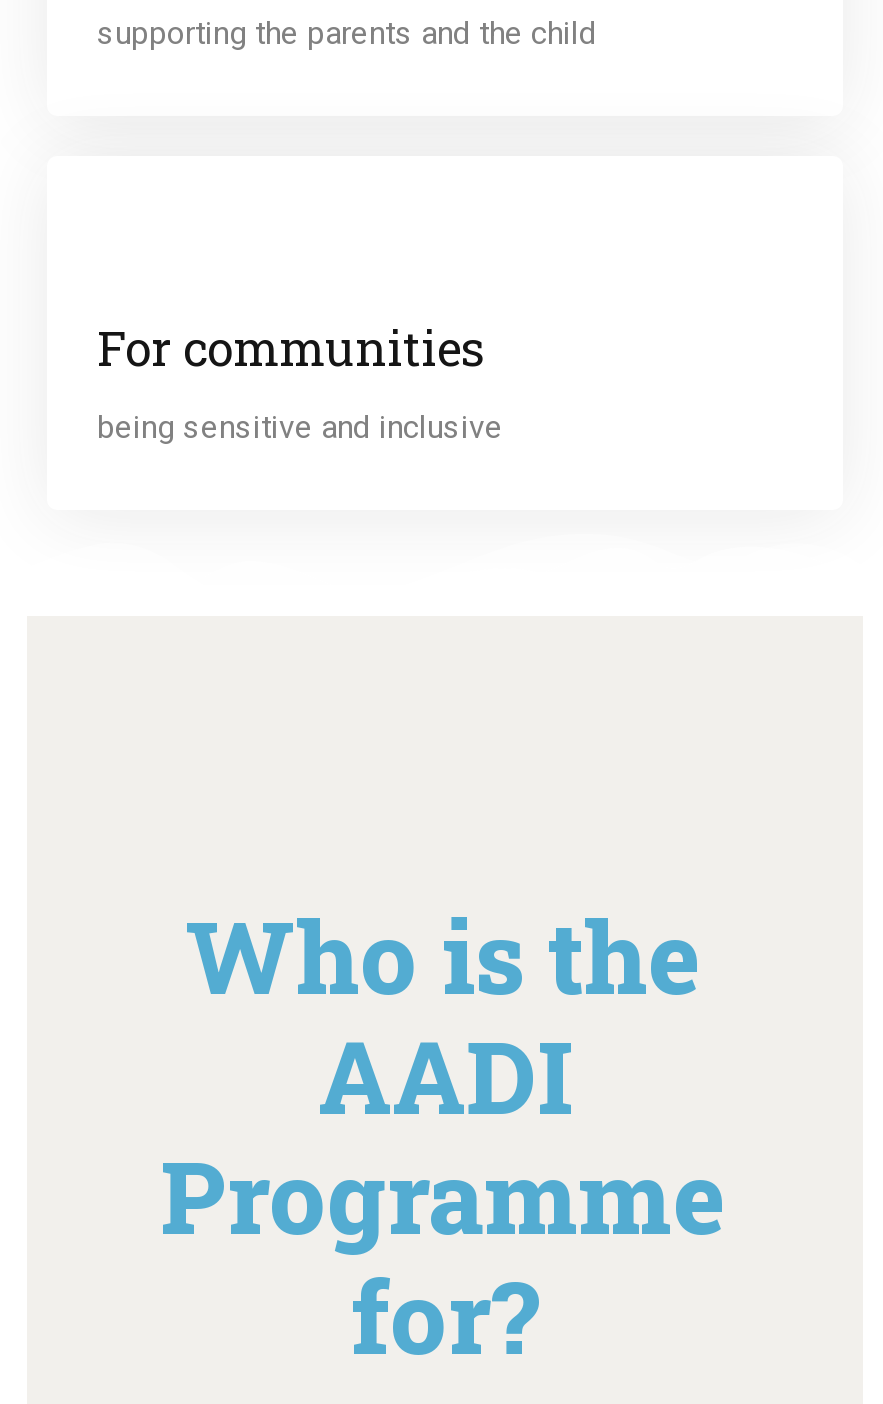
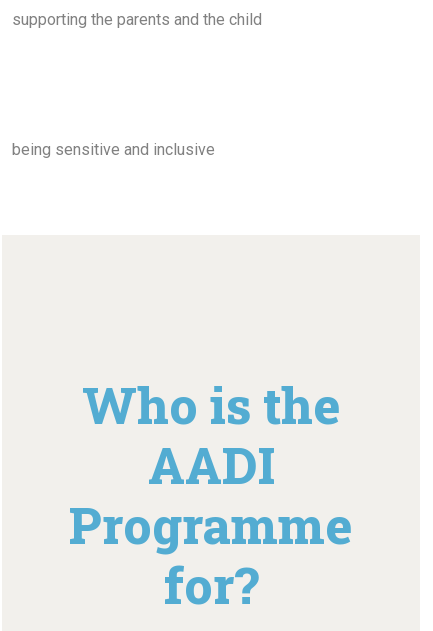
- For communities
